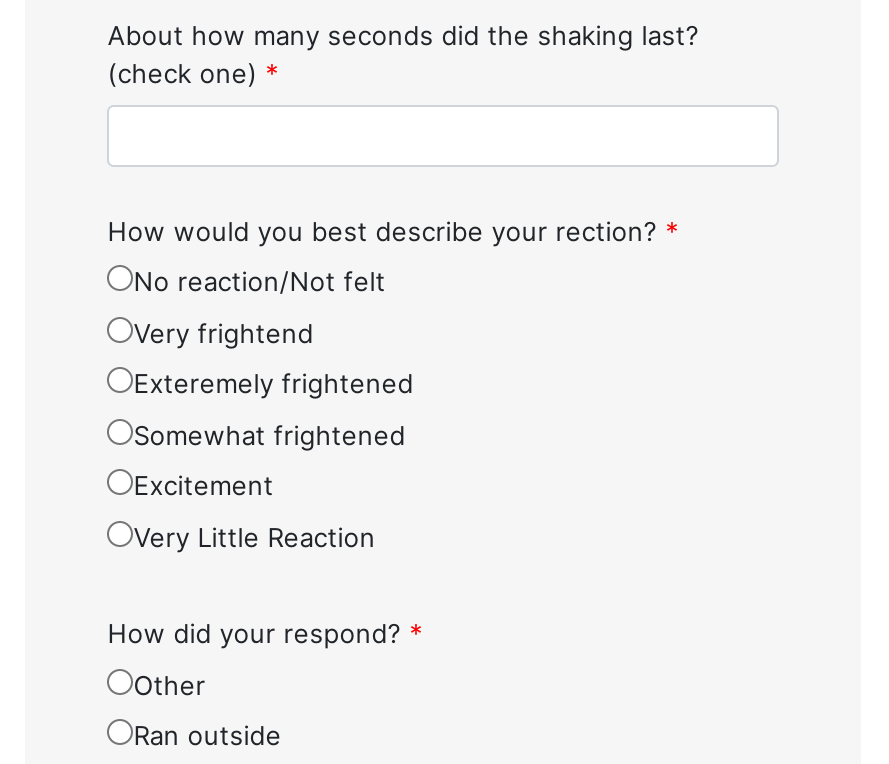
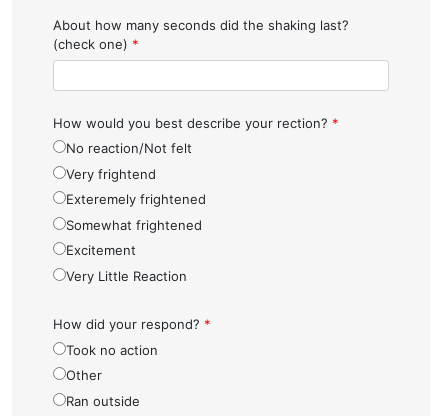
+ Took no action
